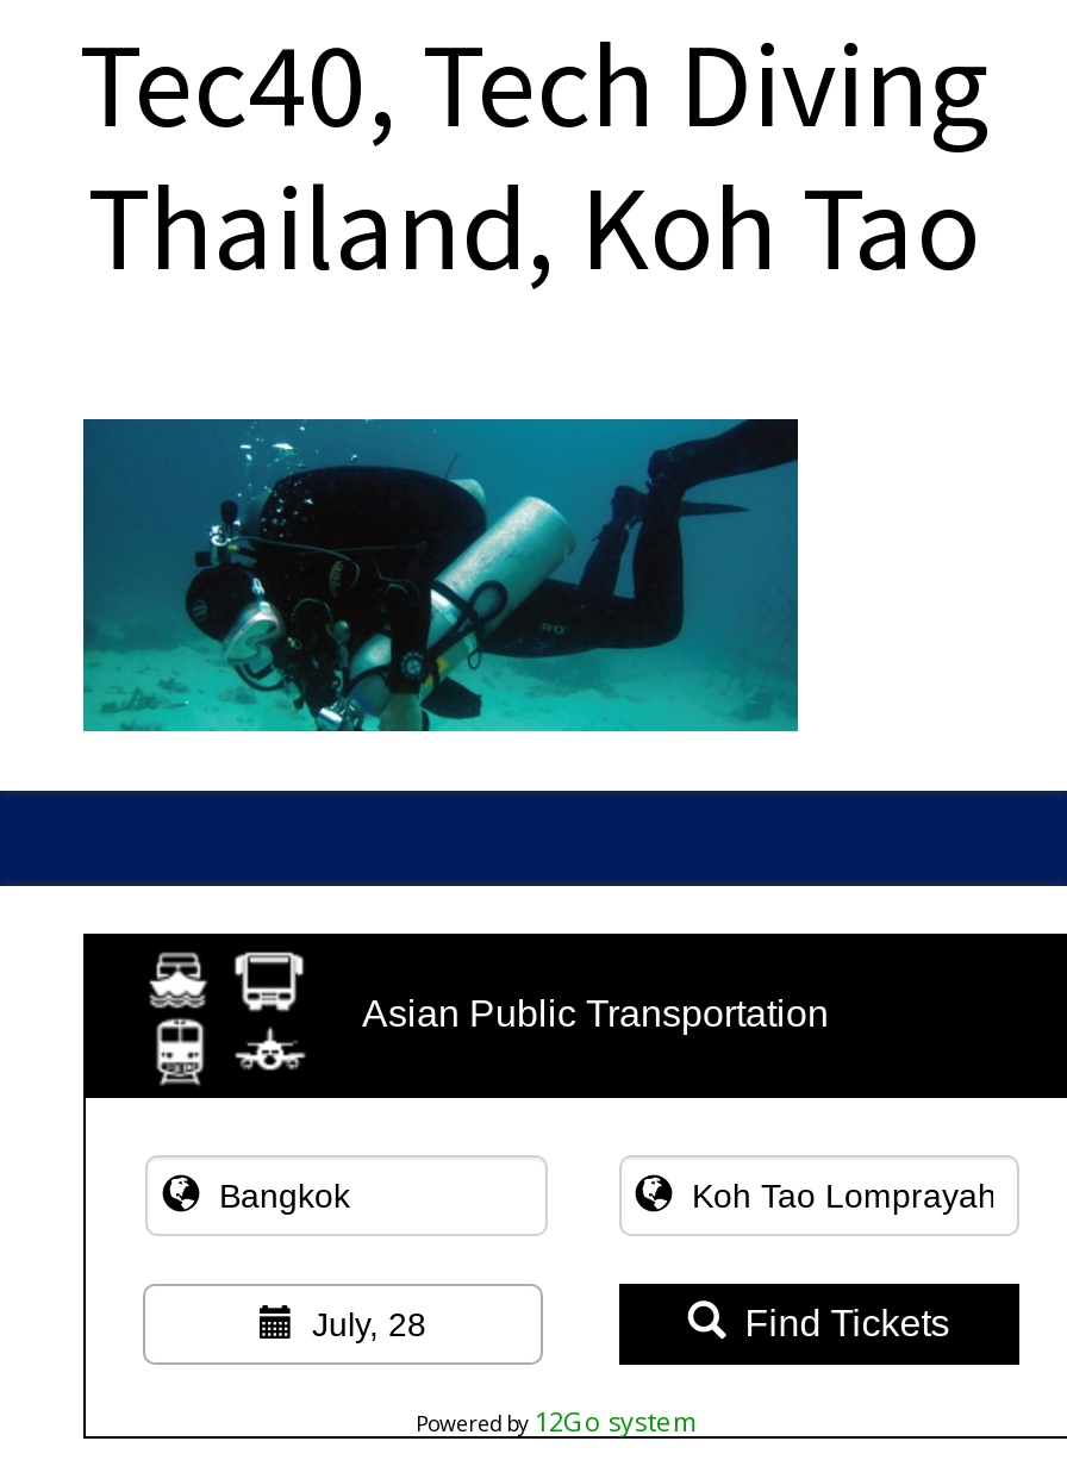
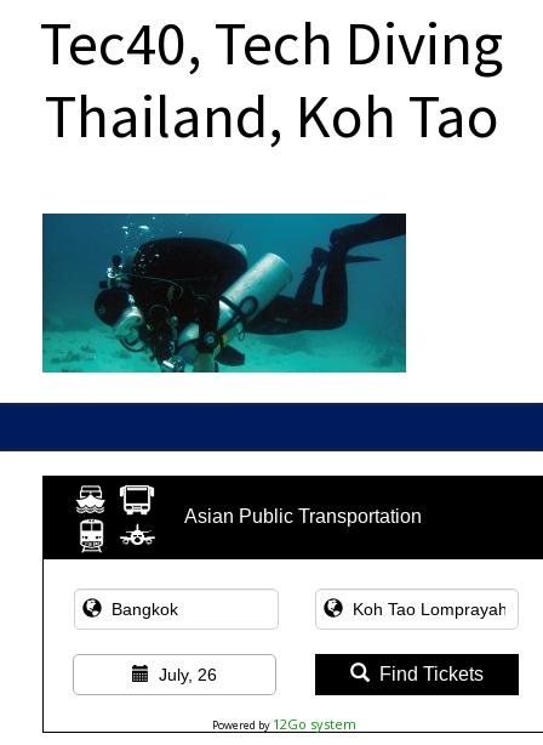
- July, 28
+ July, 26
